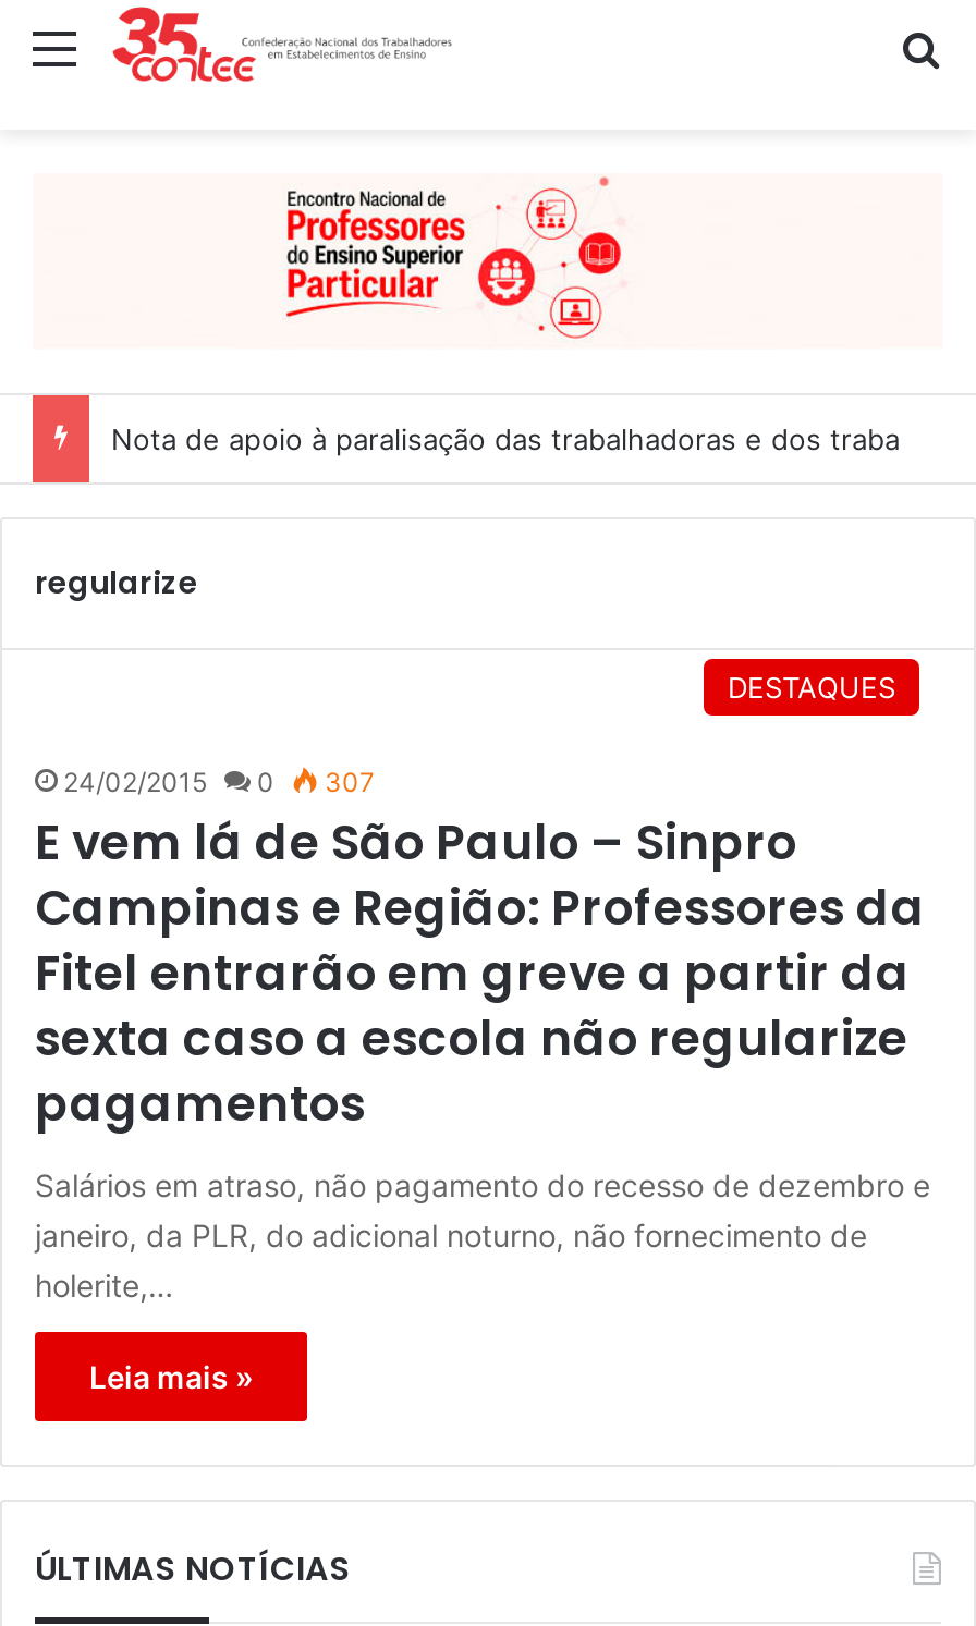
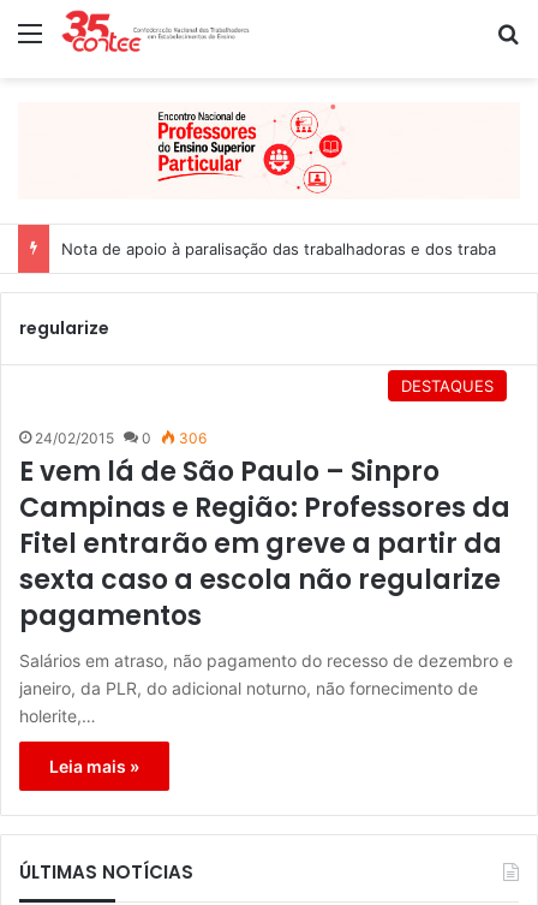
- 24/02/2015 0 307
+ 24/02/2015 0 306
